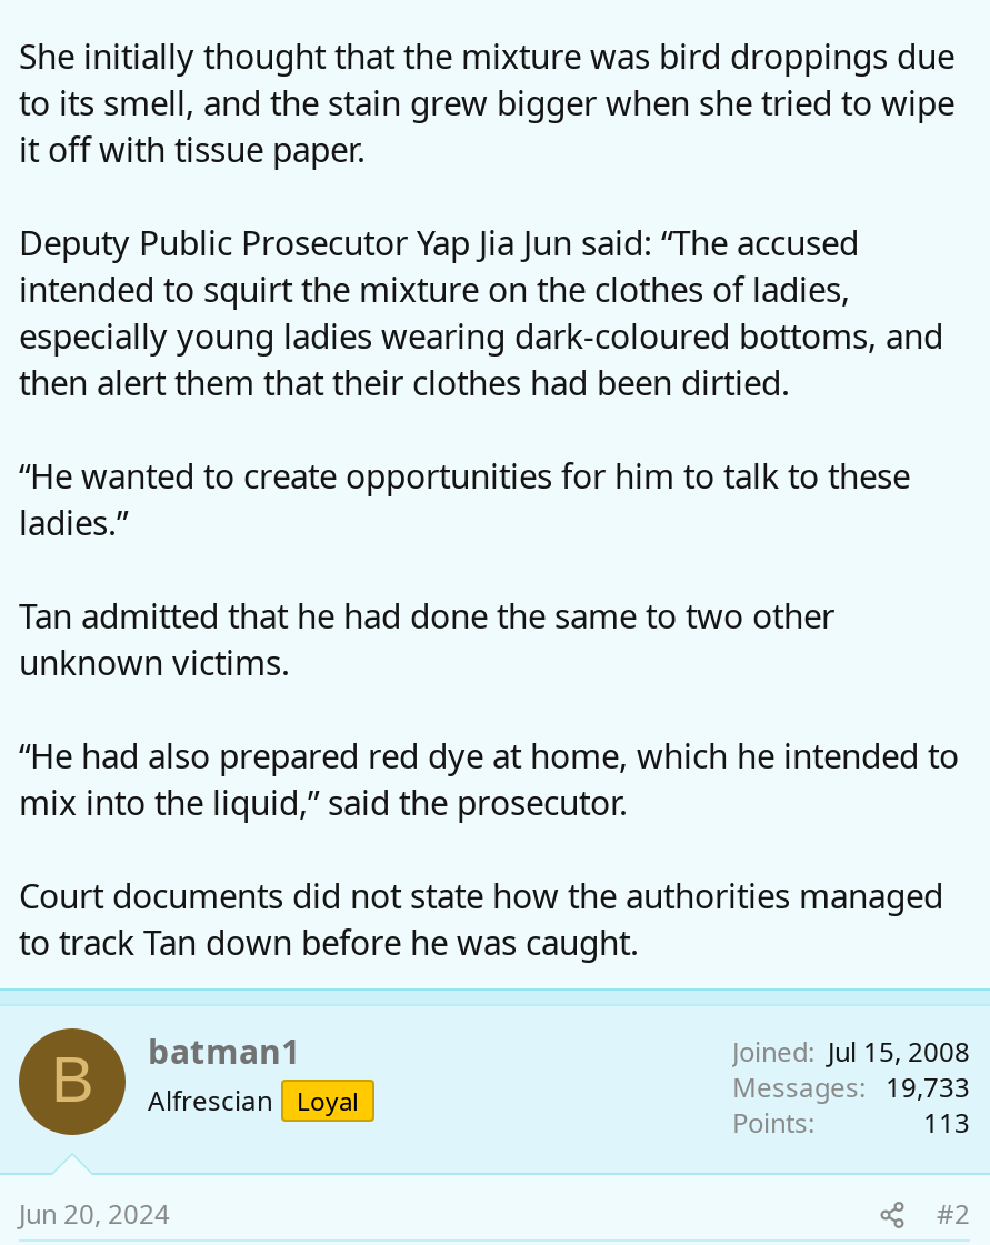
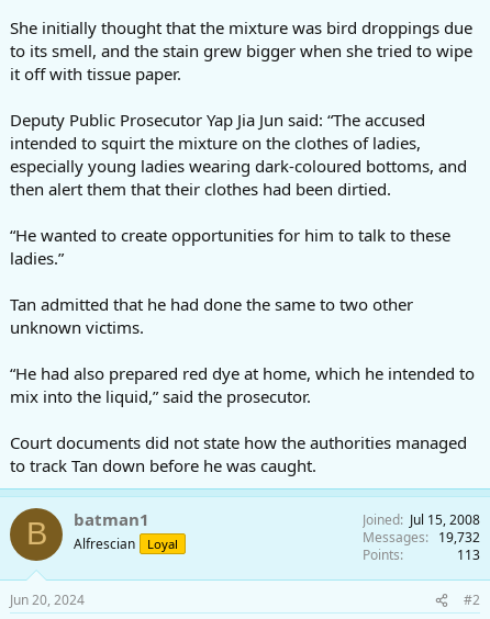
- Messages 19,733
+ Messages 19,732
